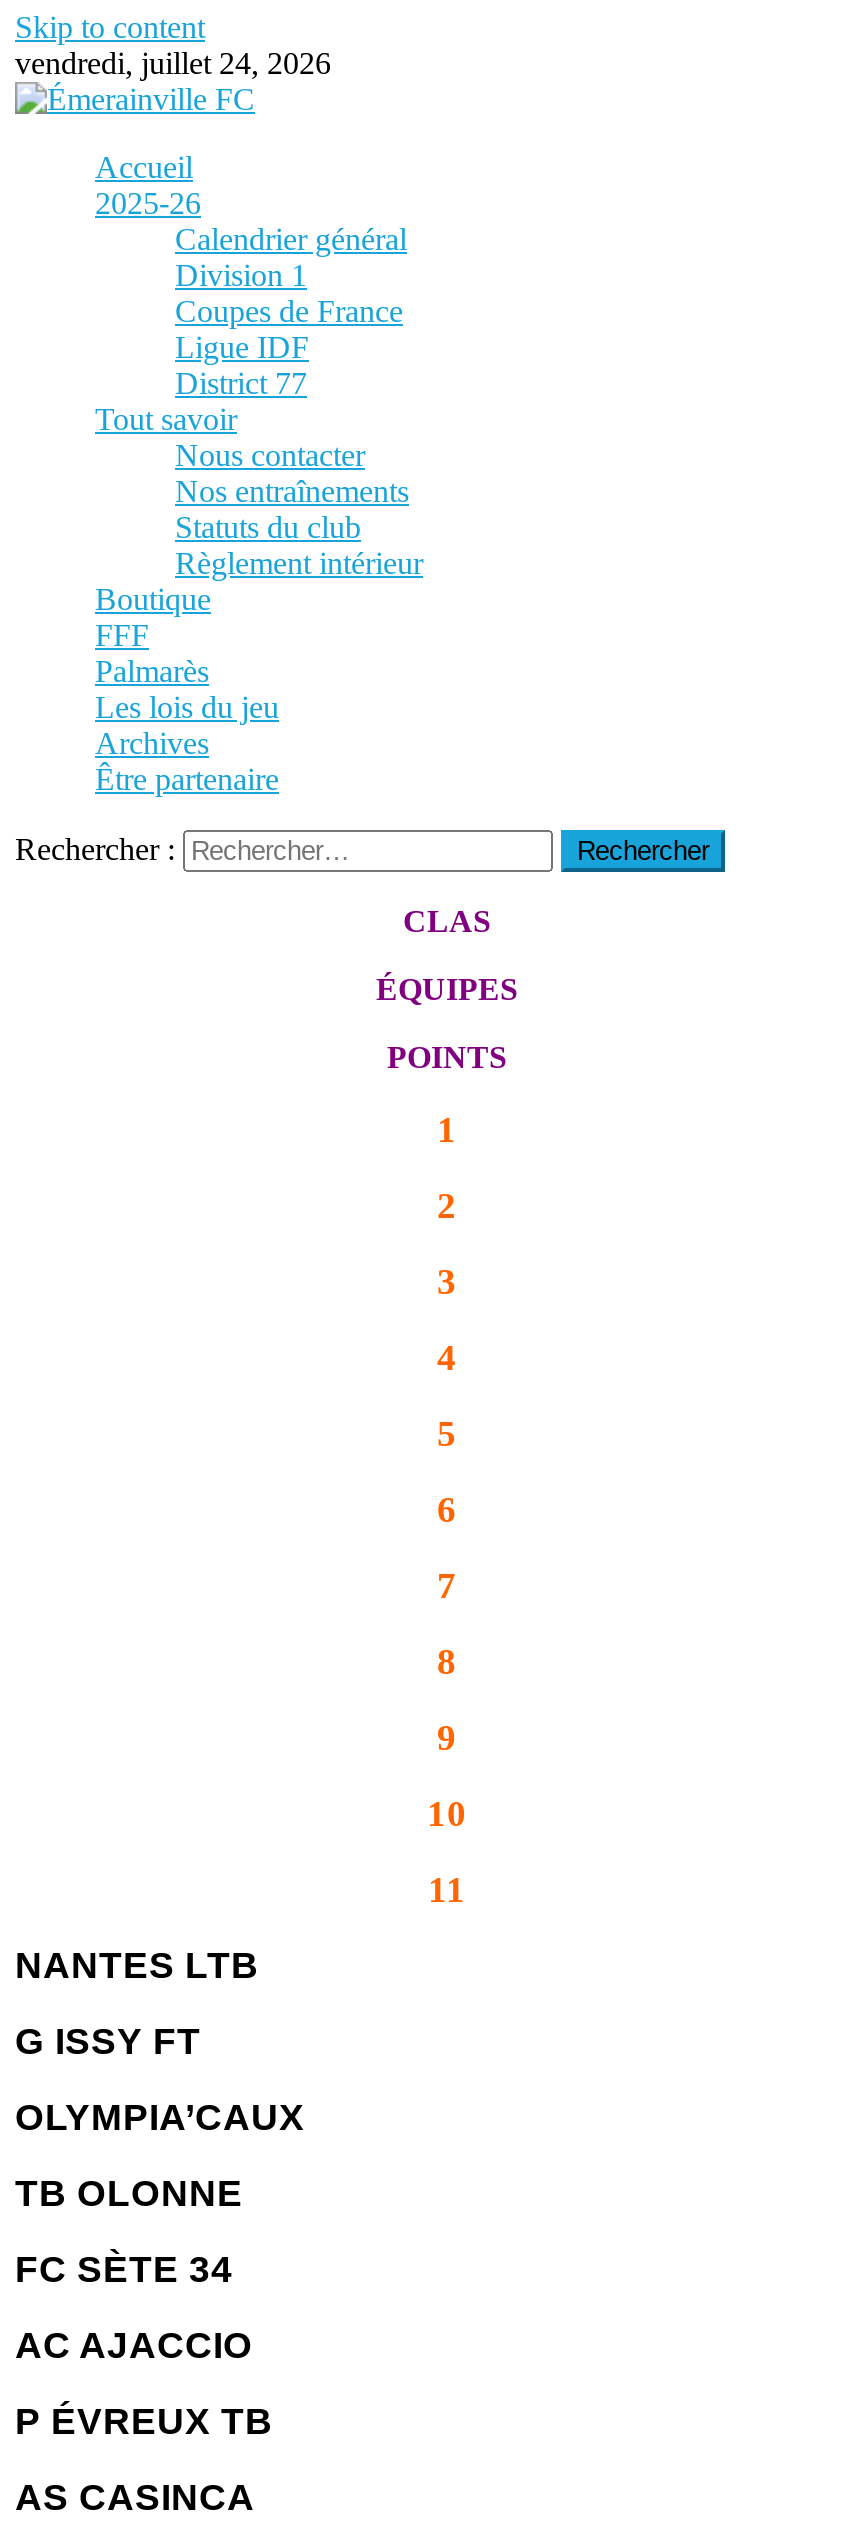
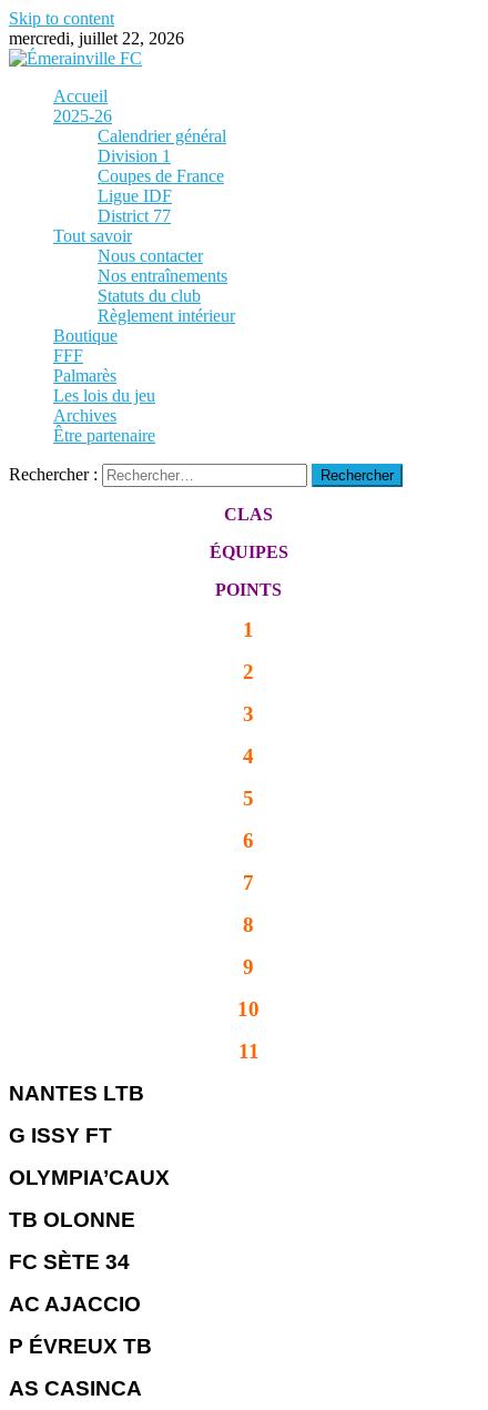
- vendredi, juillet 24, 2026
+ mercredi, juillet 22, 2026
